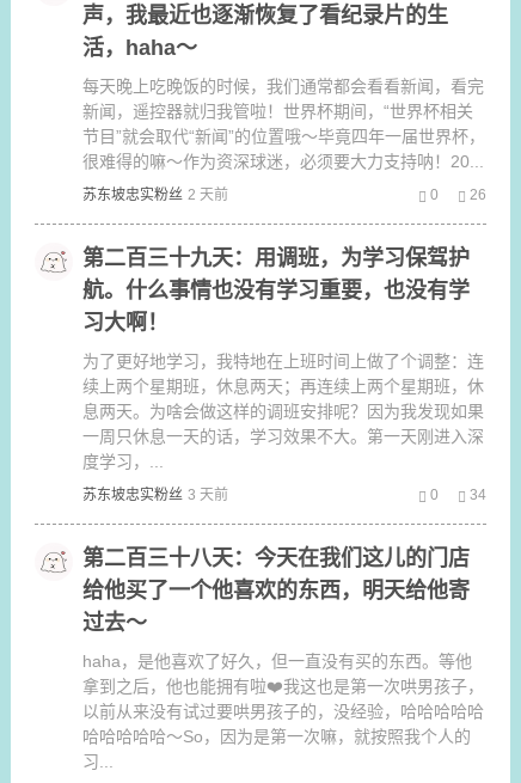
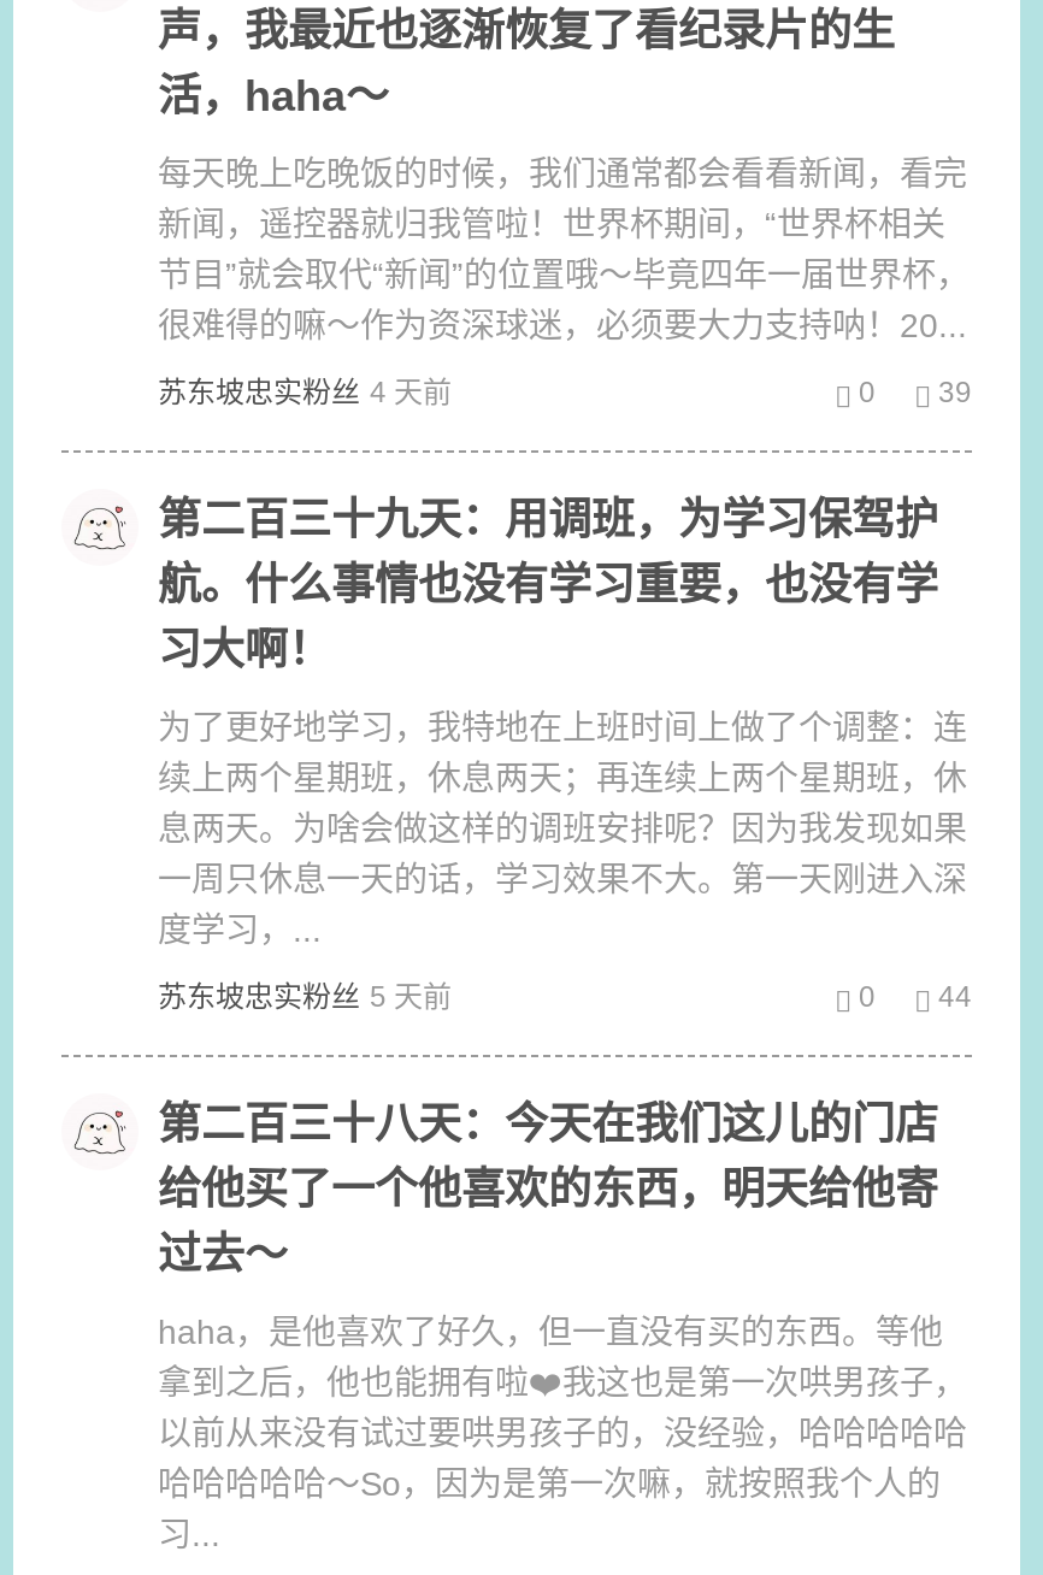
- 苏东坡忠实粉丝 2 天前
+ 苏东坡忠实粉丝 4 天前

- 0 26
+ 0 39

- 苏东坡忠实粉丝 3 天前
+ 苏东坡忠实粉丝 5 天前

- 0 34
+ 0 44
